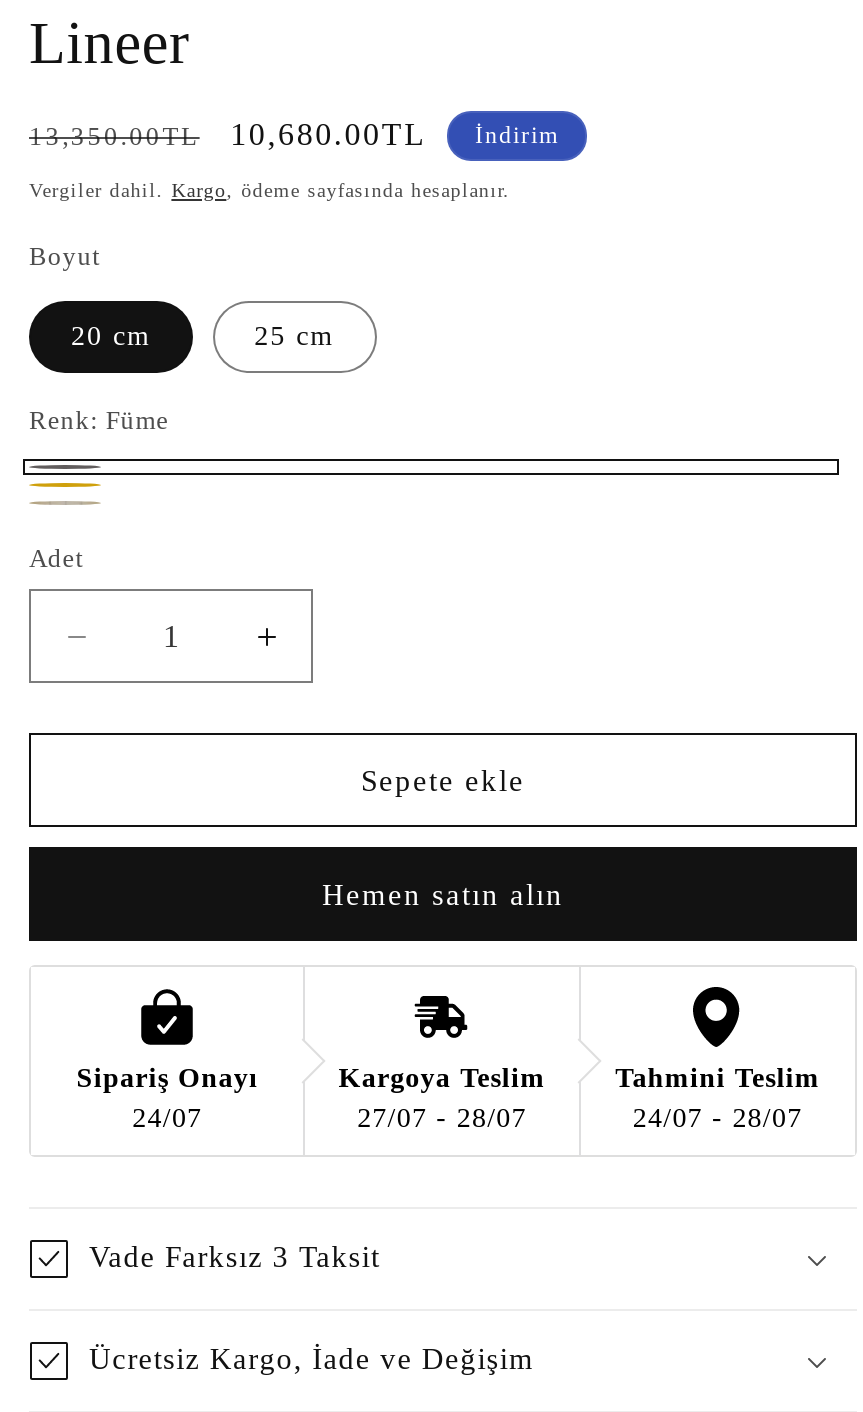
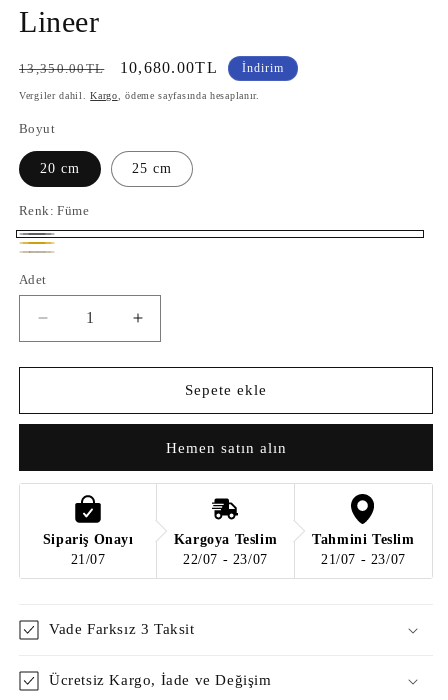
- 24/07
+ 21/07

- 27/07 - 28/07
+ 22/07 - 23/07

- 24/07 - 28/07
+ 21/07 - 23/07
